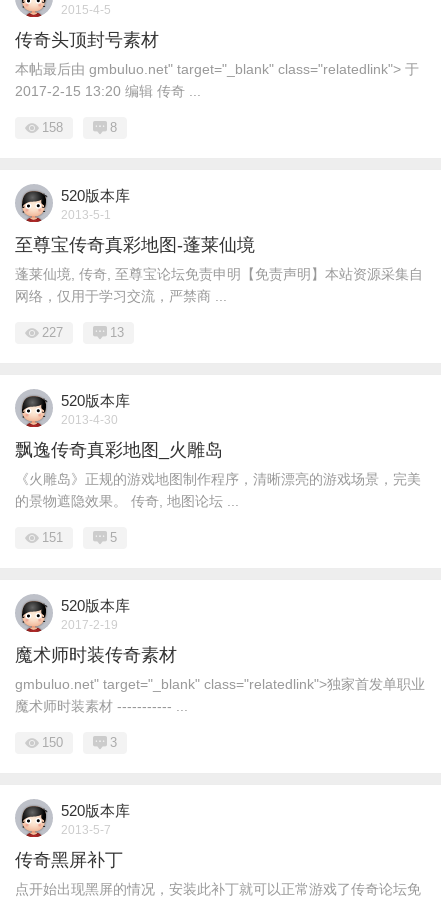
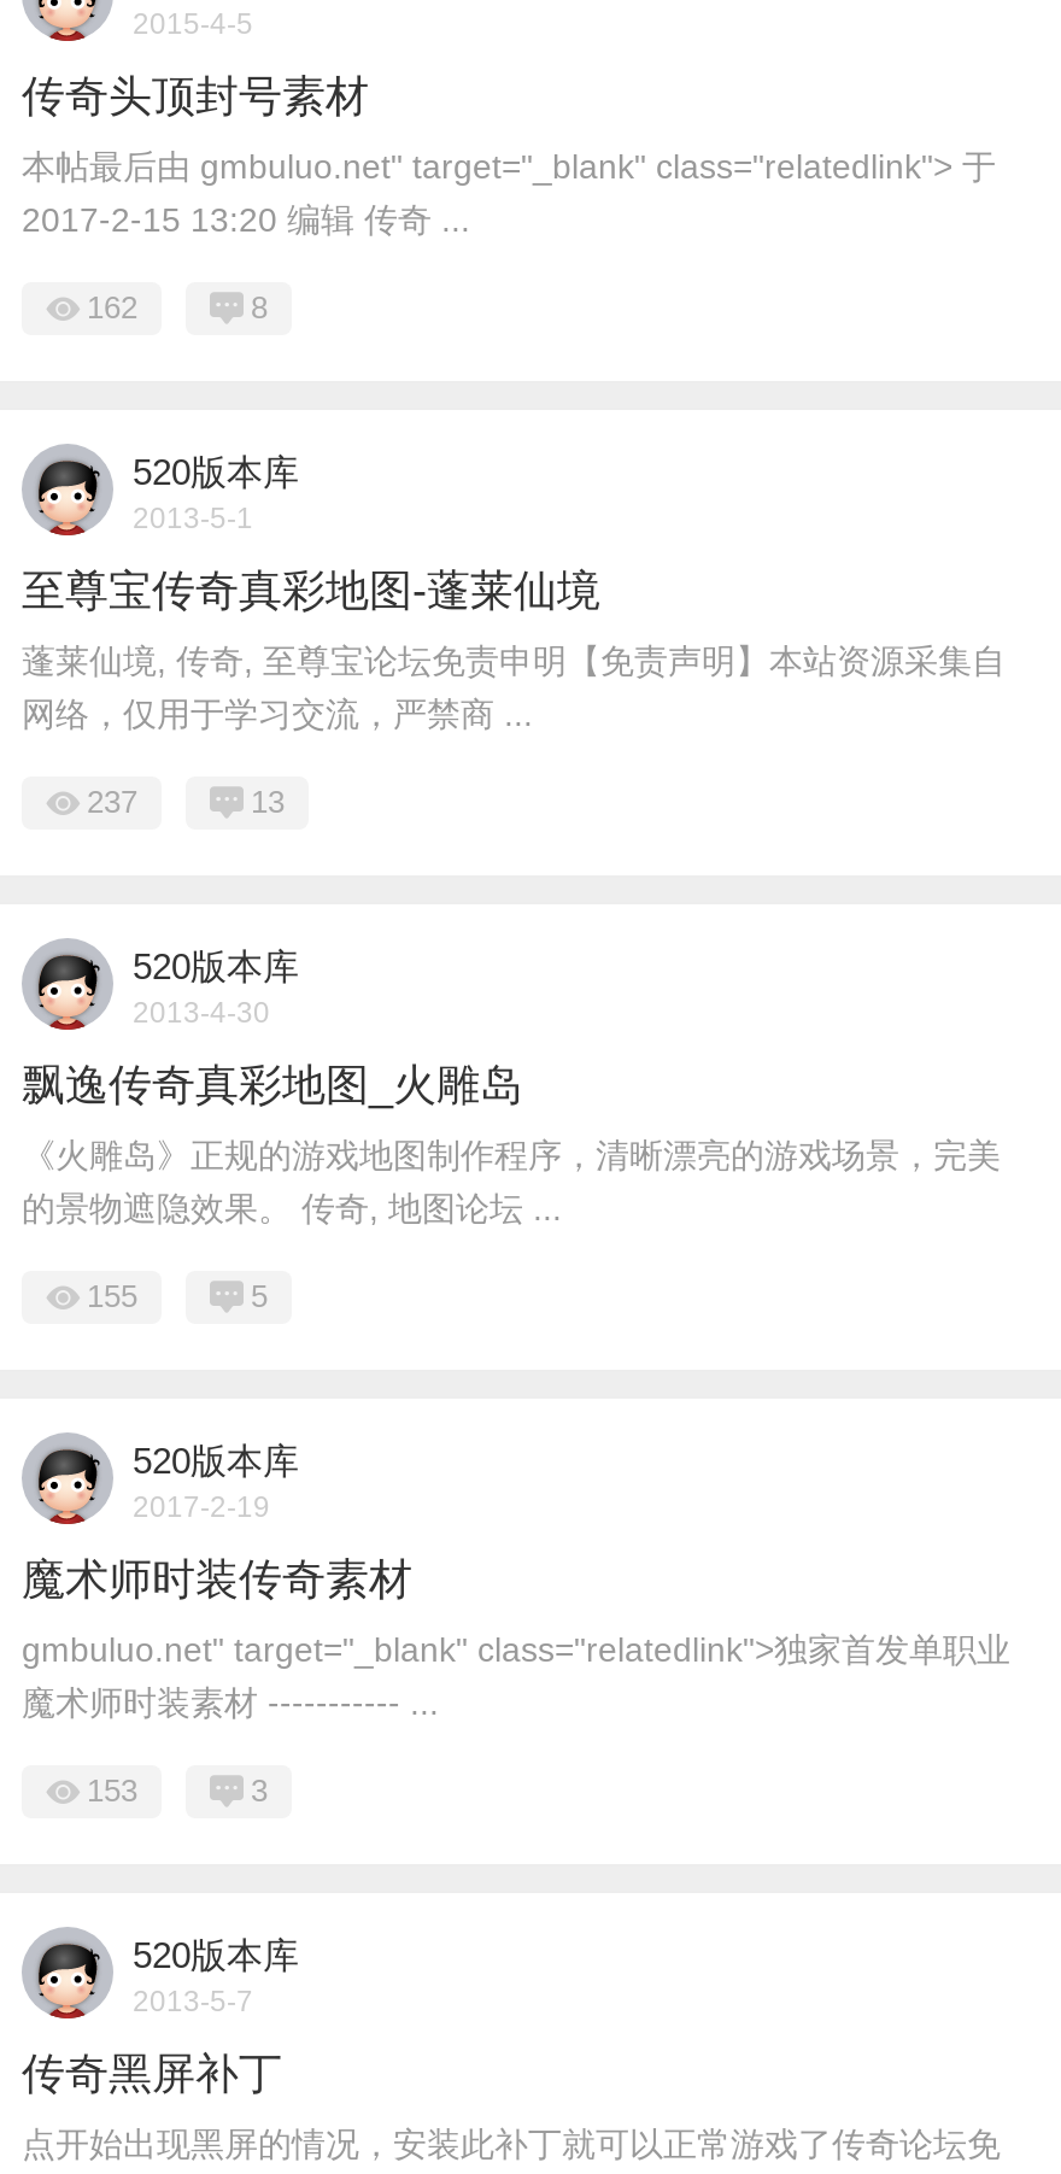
- 158
+ 162

- 227
+ 237

- 151
+ 155

- 150
+ 153
